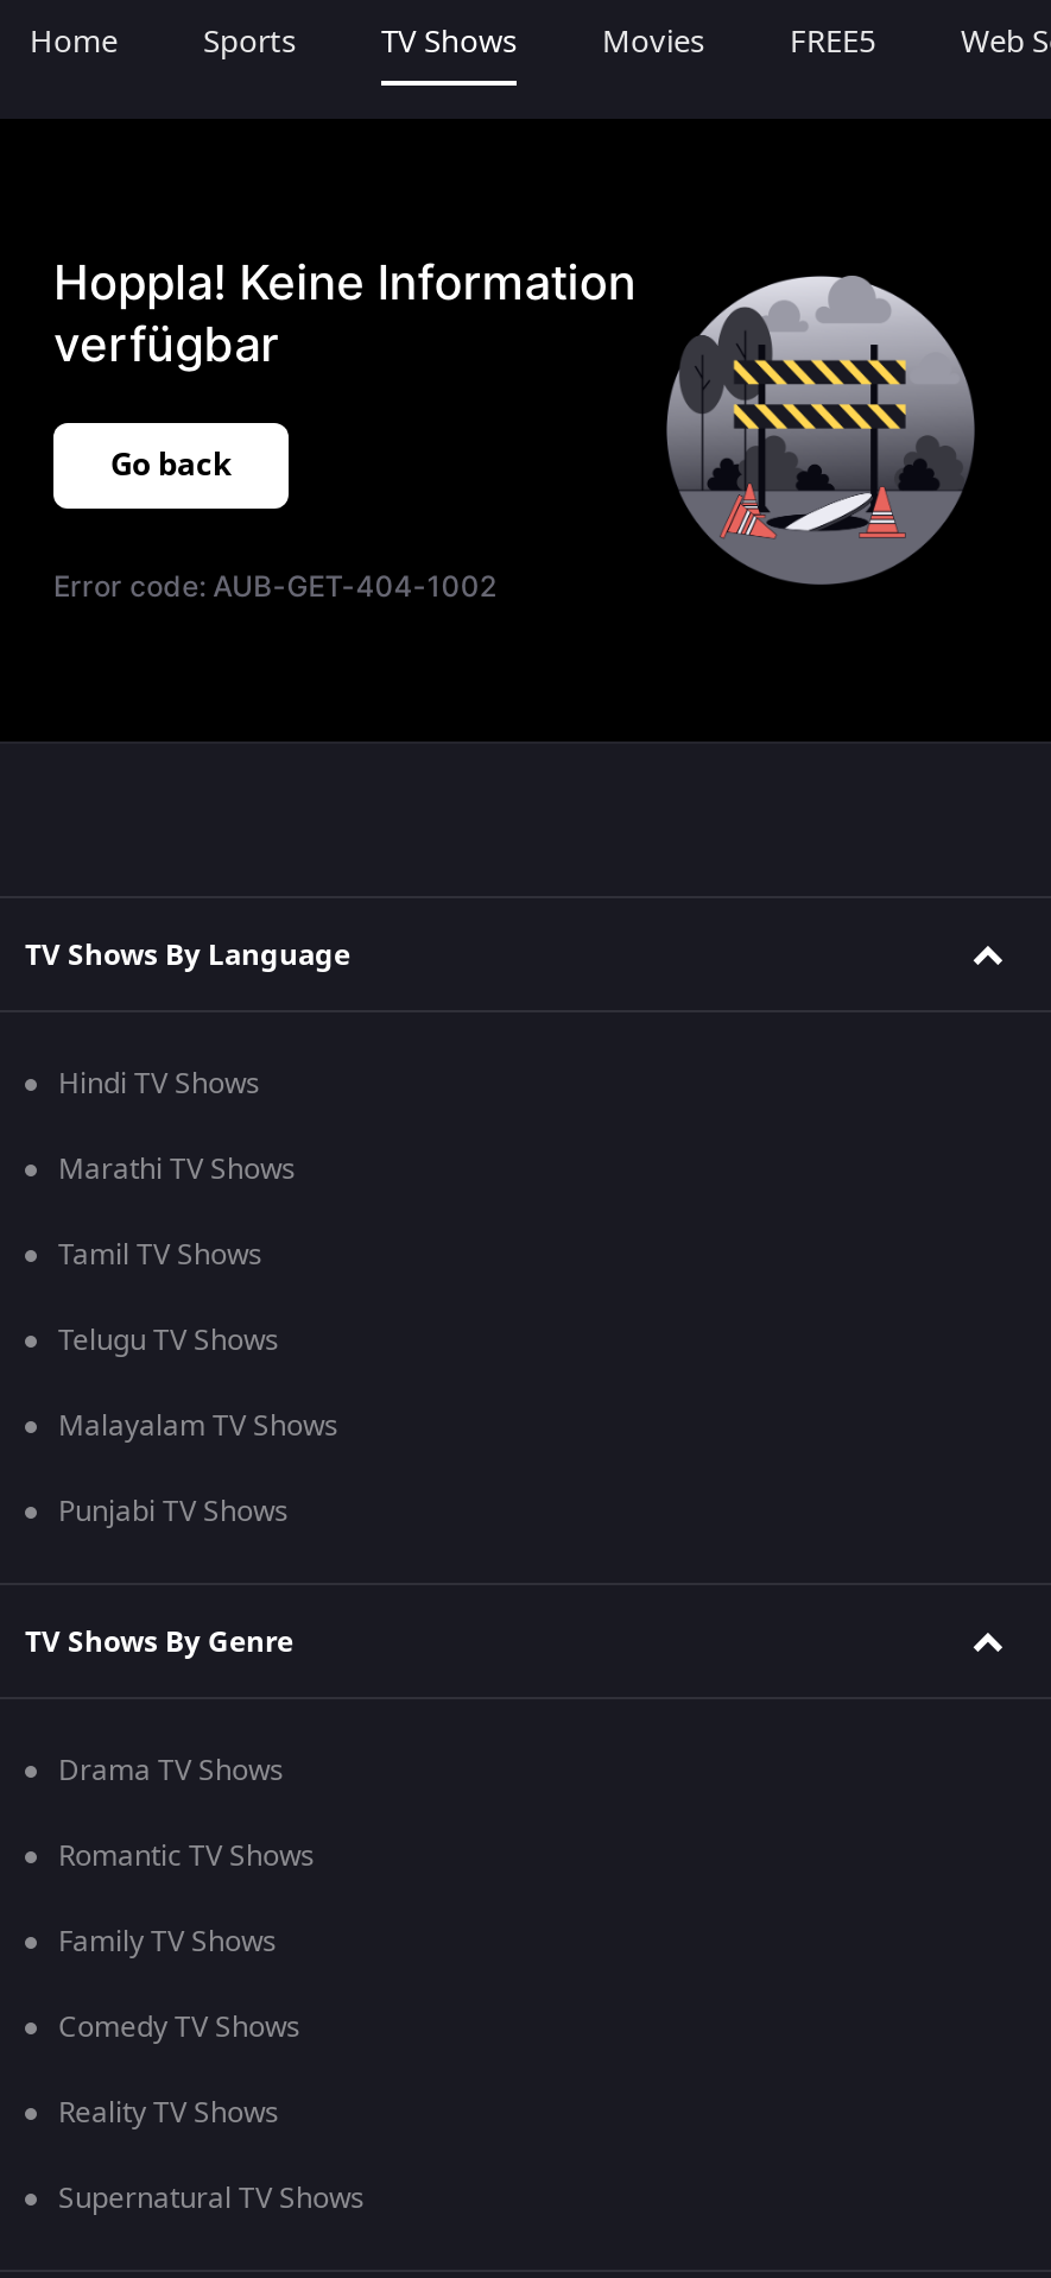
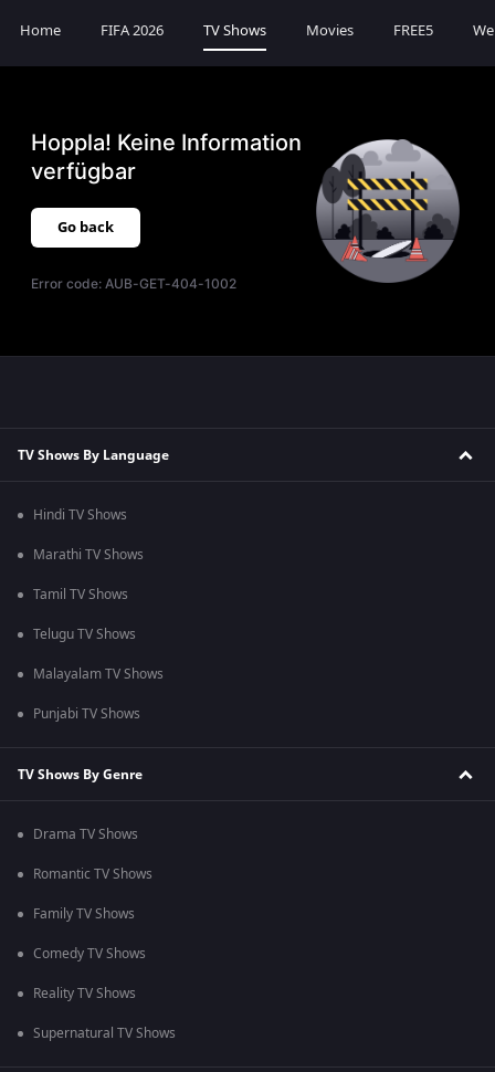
- Sports
+ FIFA 2026
